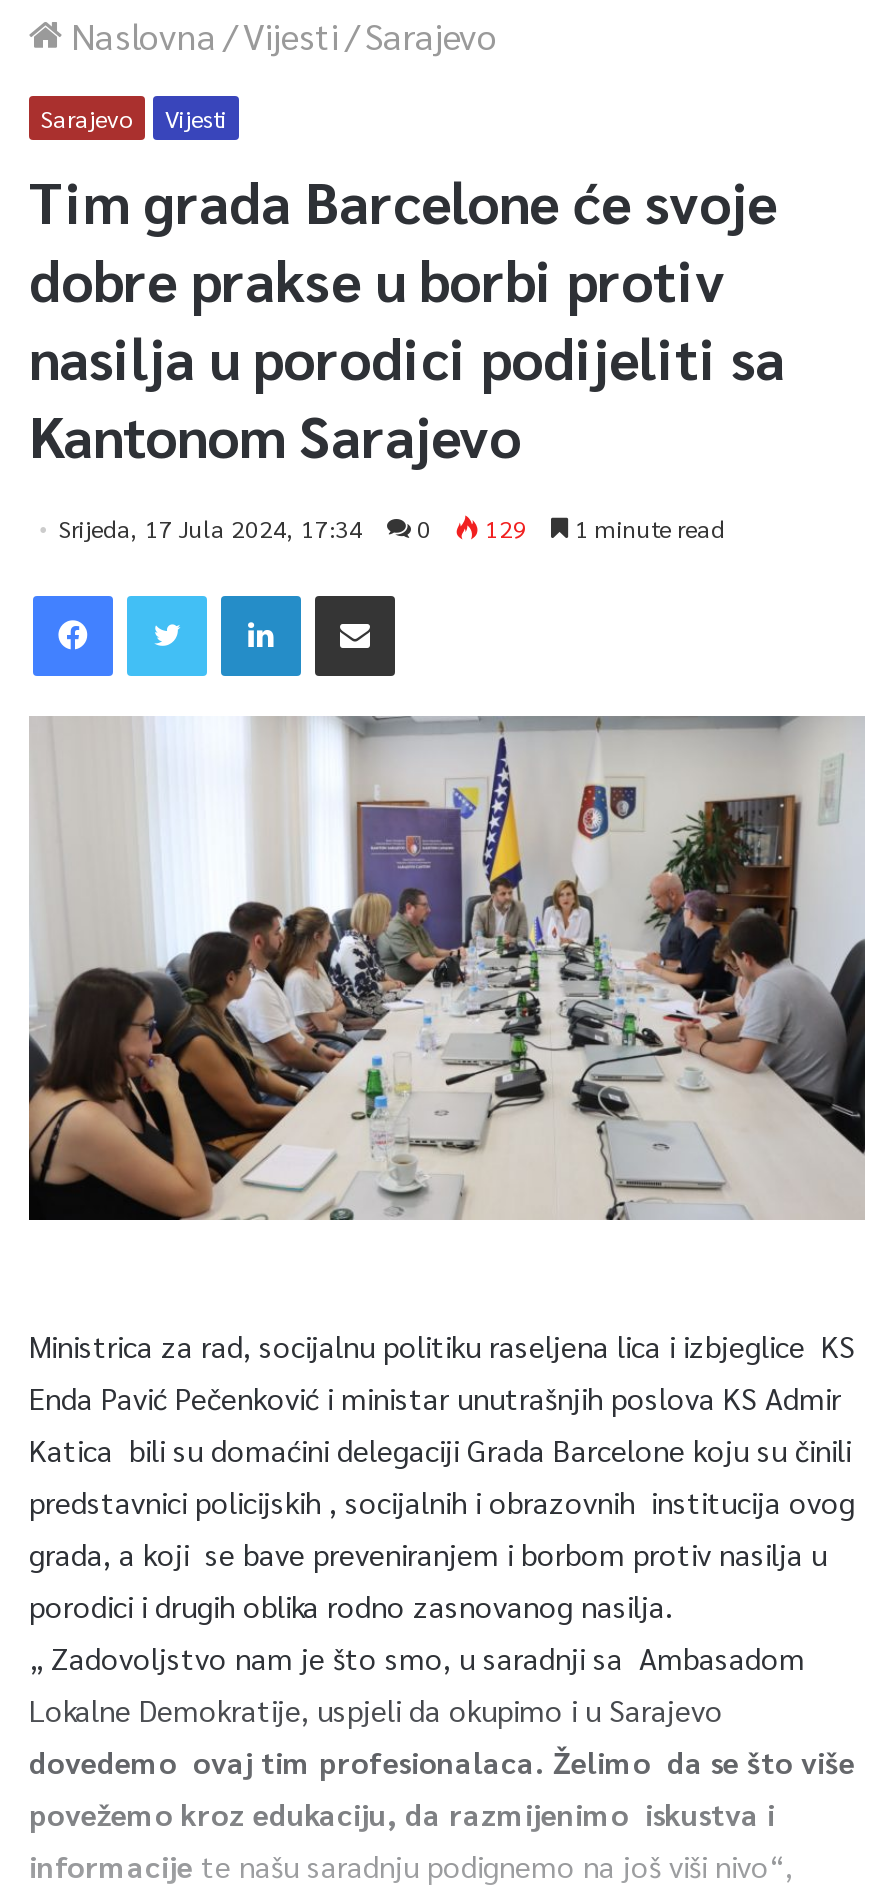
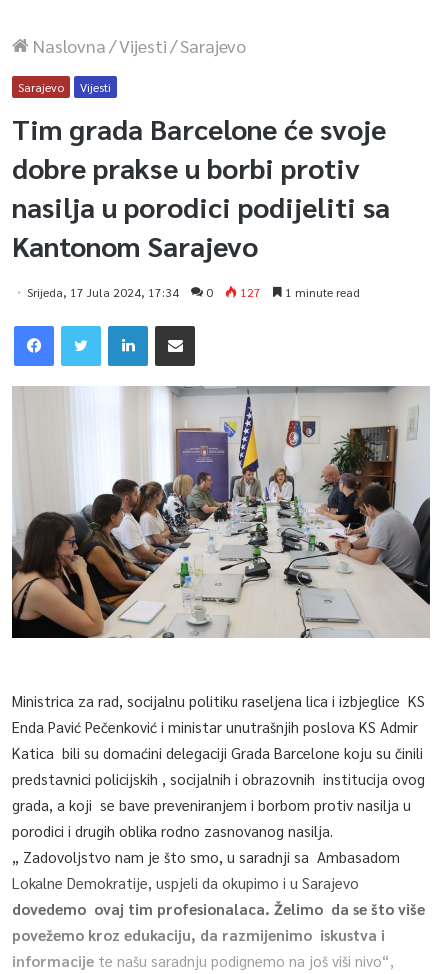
- Srijeda, 17 Jula 2024, 17:34 0 129 1 minute read
+ Srijeda, 17 Jula 2024, 17:34 0 127 1 minute read
